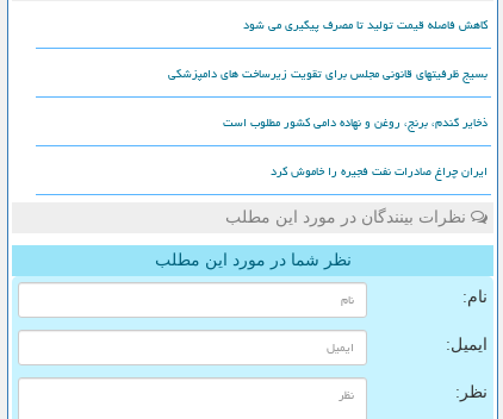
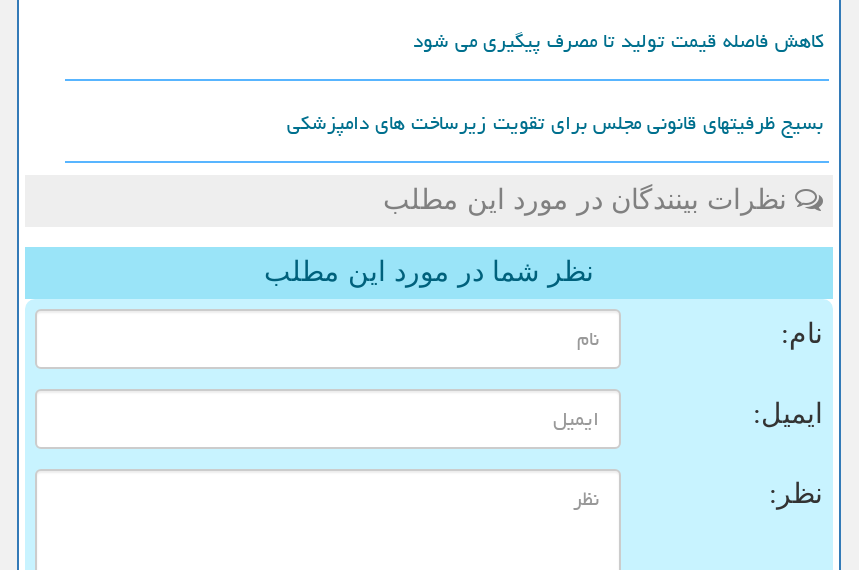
- ذخایر گندم، برنج، روغن و نهاده دامی کشور مطلوب است
- ایران چراغ صادرات نفت فجیره را خاموش کرد
